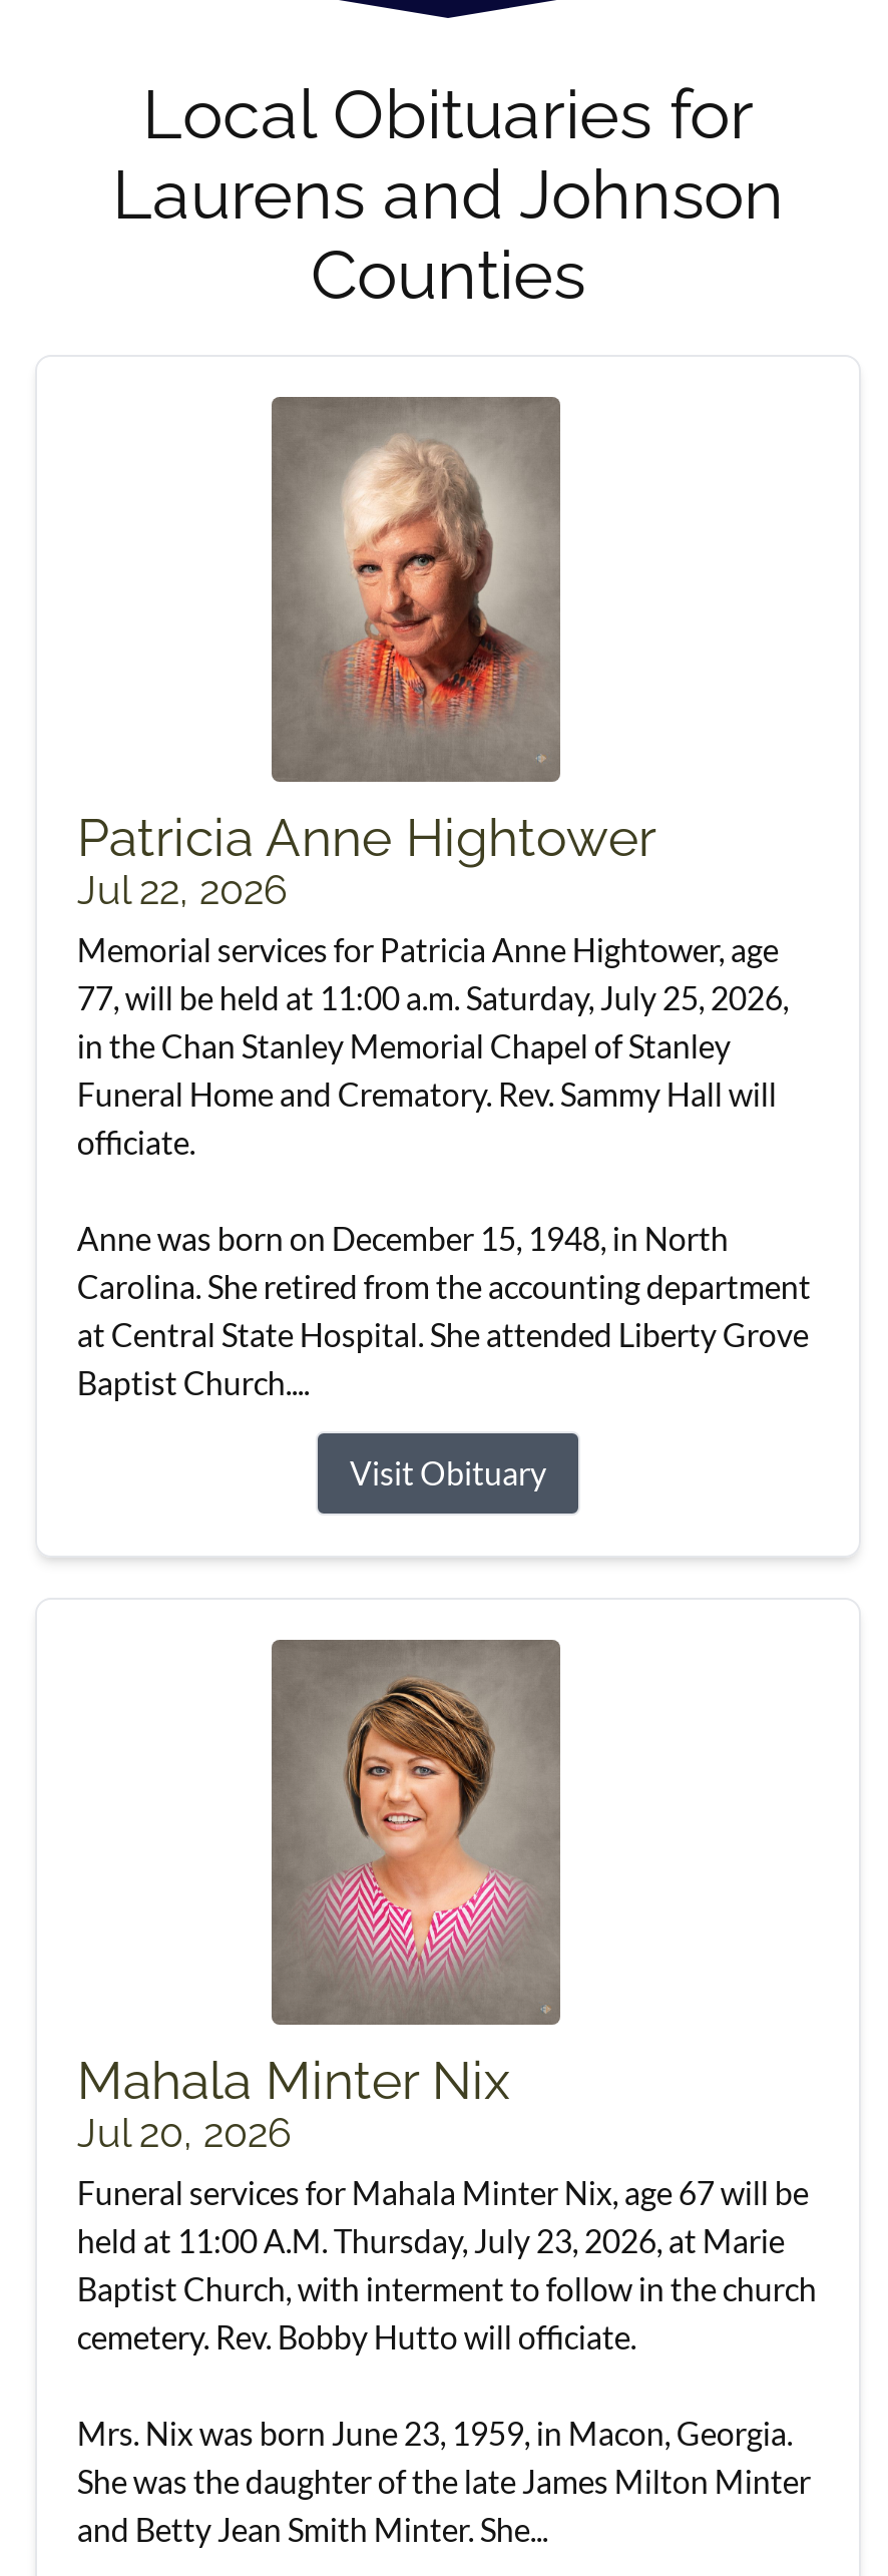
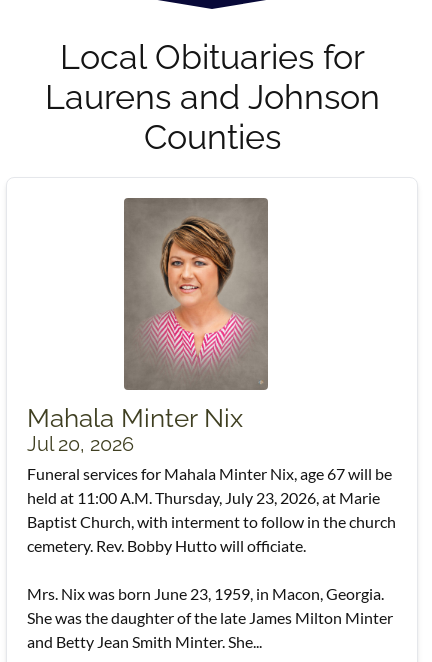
- [image]
- Patricia Anne Hightower
- Jul 22, 2026
- Memorial services for Patricia Anne Hightower, age
- 77, will be held at 11:00 a.m. Saturday, July 25, 2026,
- in the Chan Stanley Memorial Chapel of Stanley
- Funeral Home and Crematory. Rev. Sammy Hall will
- officiate.
- Anne was born on December 15, 1948, in North
- Carolina. She retired from the accounting department
- at Central State Hospital. She attended Liberty Grove
- Baptist Church....
- Visit Obituary
